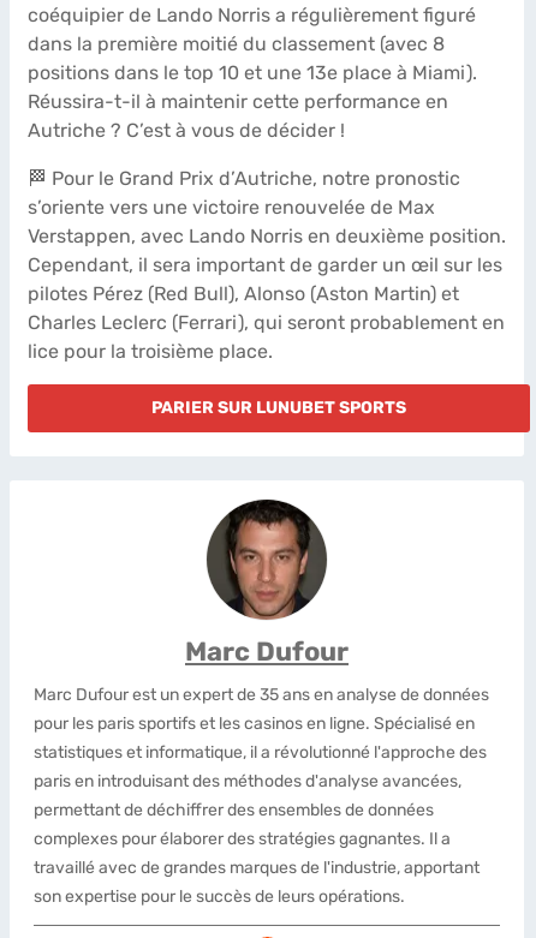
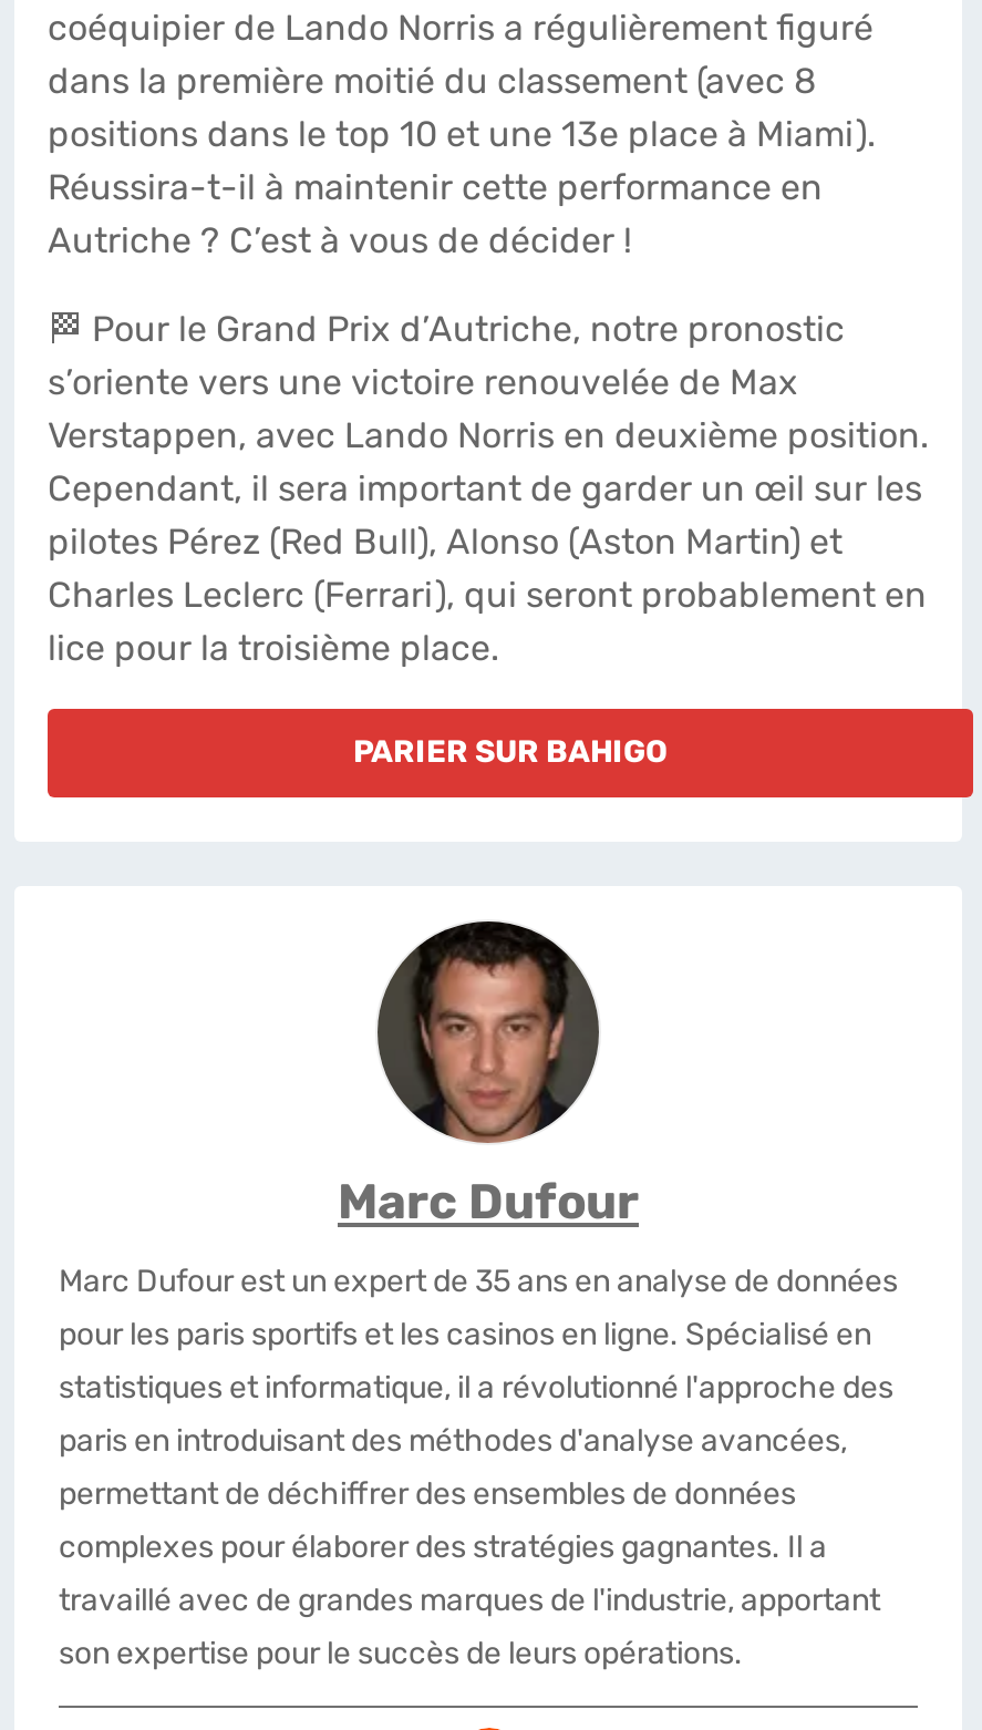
- PARIER SUR LUNUBET SPORTS
+ PARIER SUR BAHIGO
